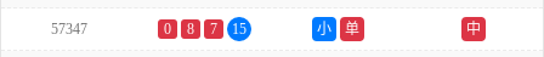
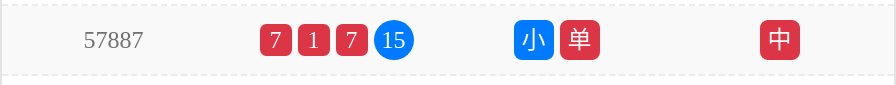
- 57347
+ 57887

- 0
+ 7

- 8
+ 1
